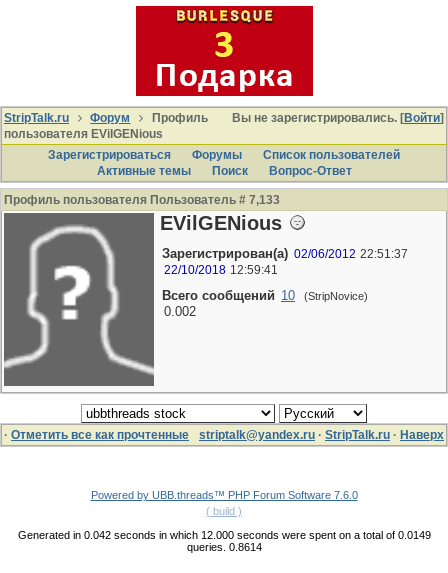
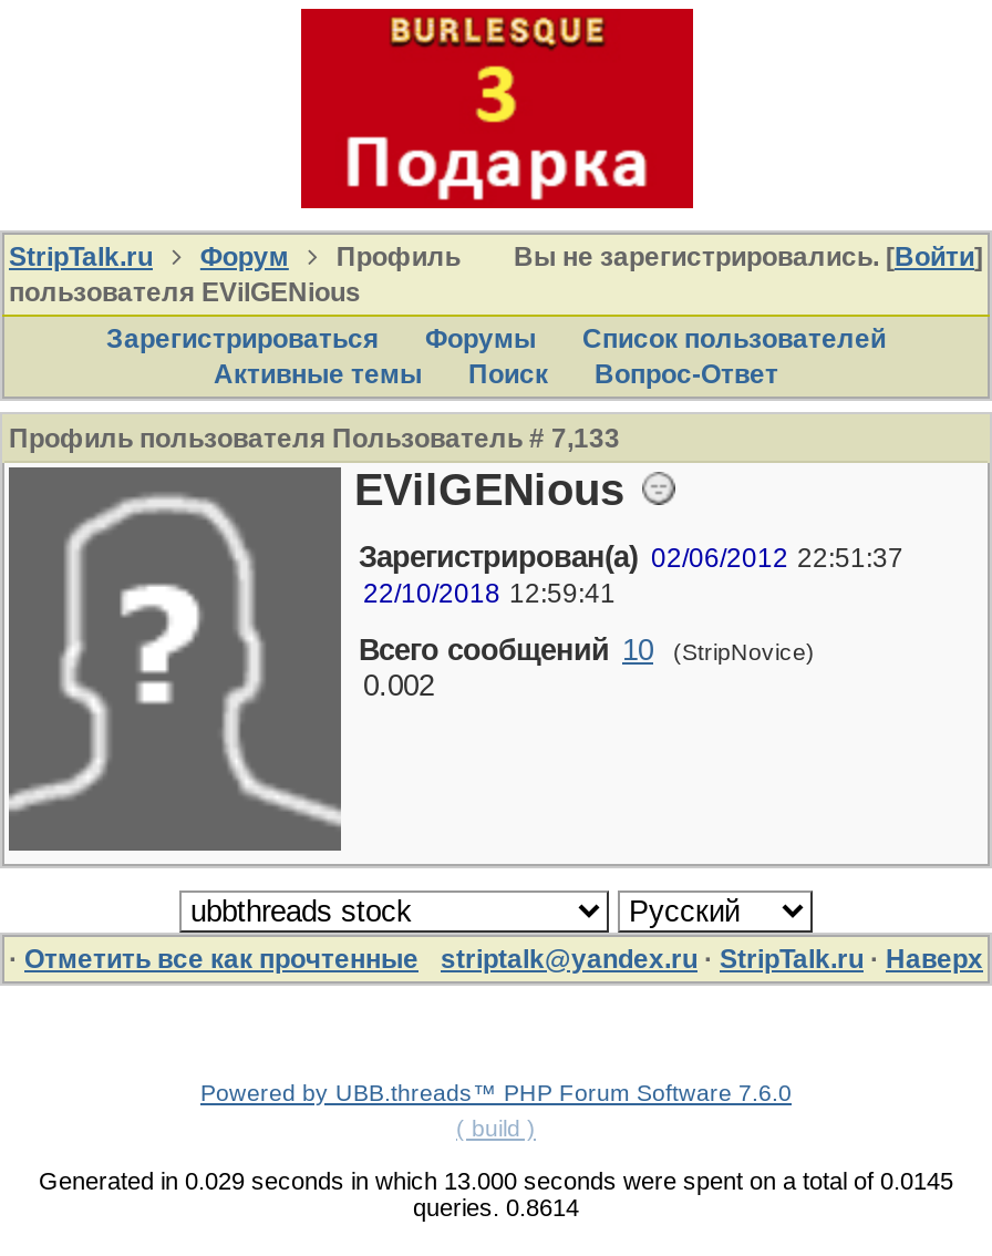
- Generated in 0.042 seconds in which 12.000 seconds were spent on a total of 0.0149
+ Generated in 0.029 seconds in which 13.000 seconds were spent on a total of 0.0145
